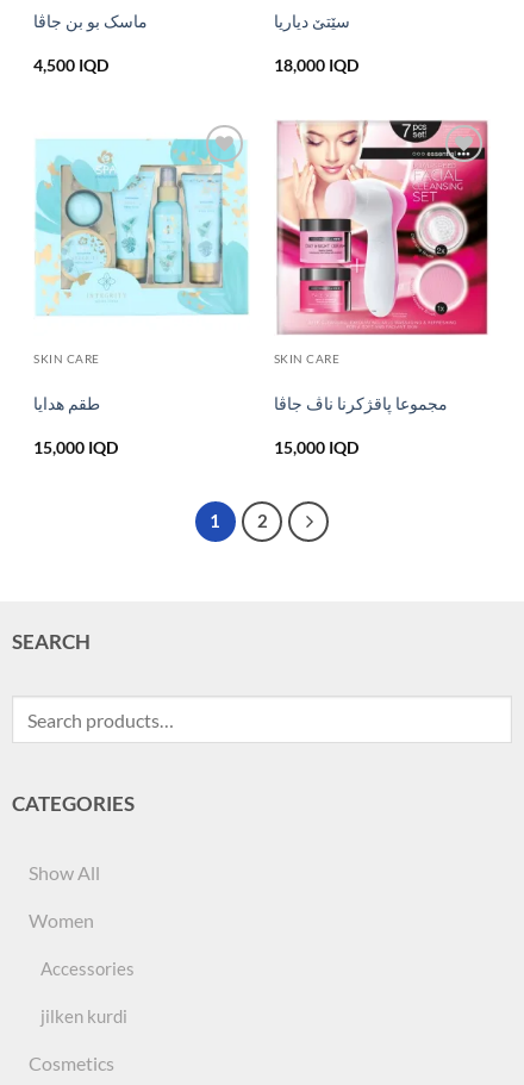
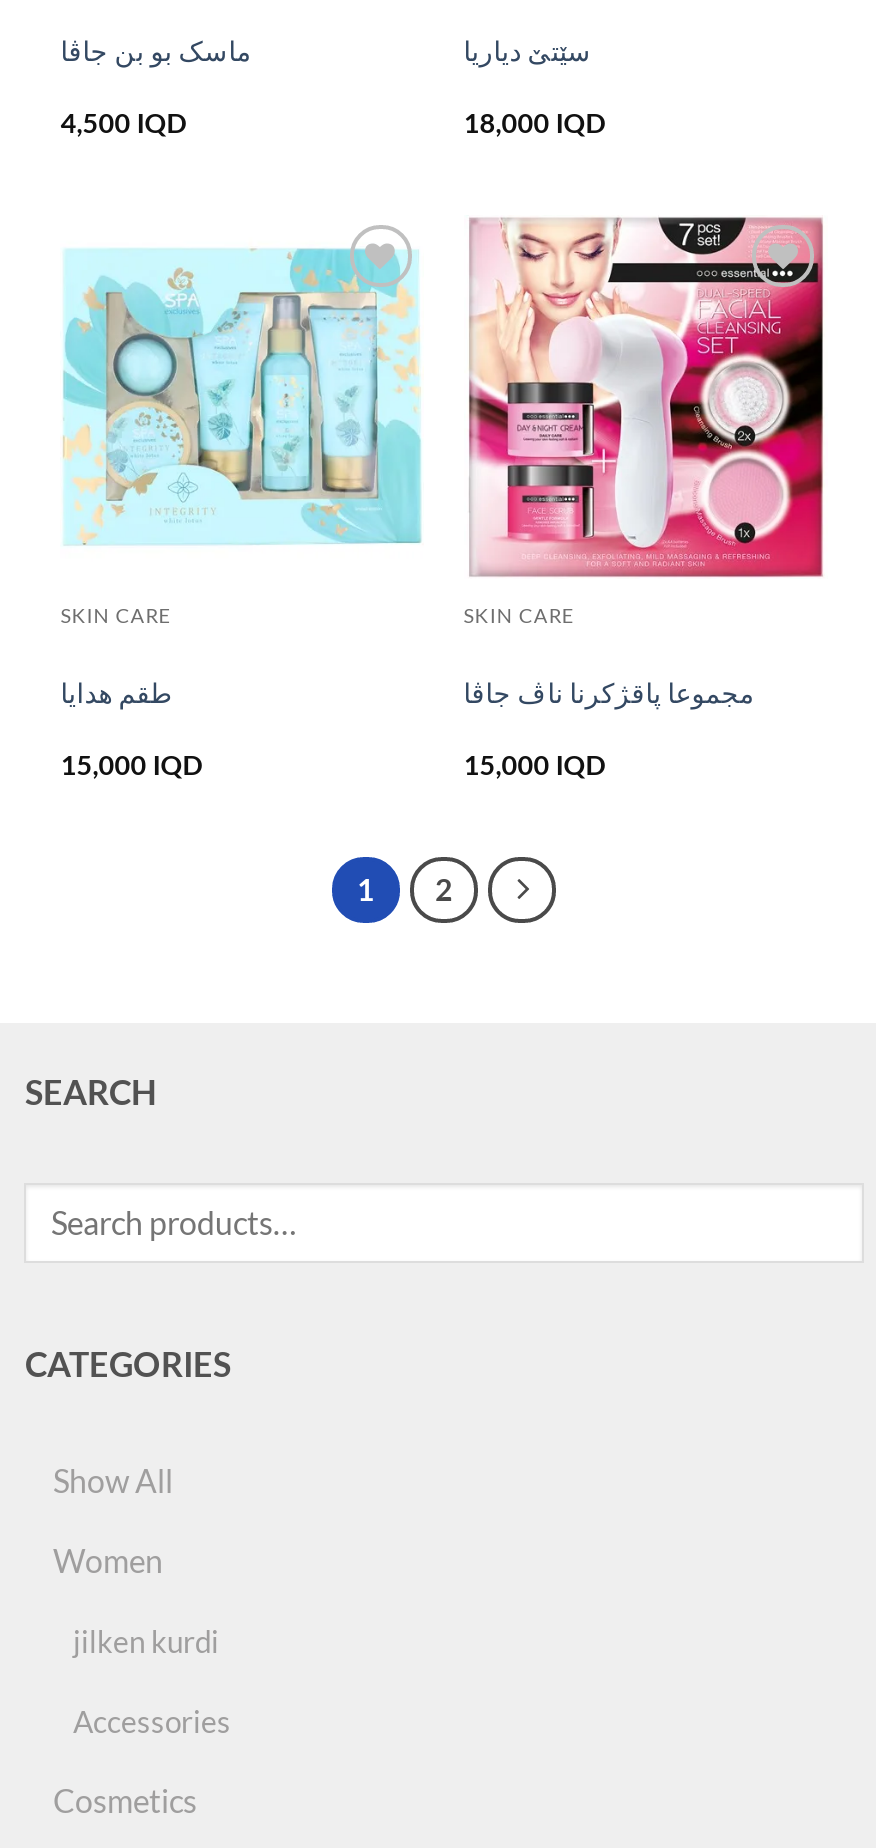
moved down: Accessories

moved up: jilken kurdi
